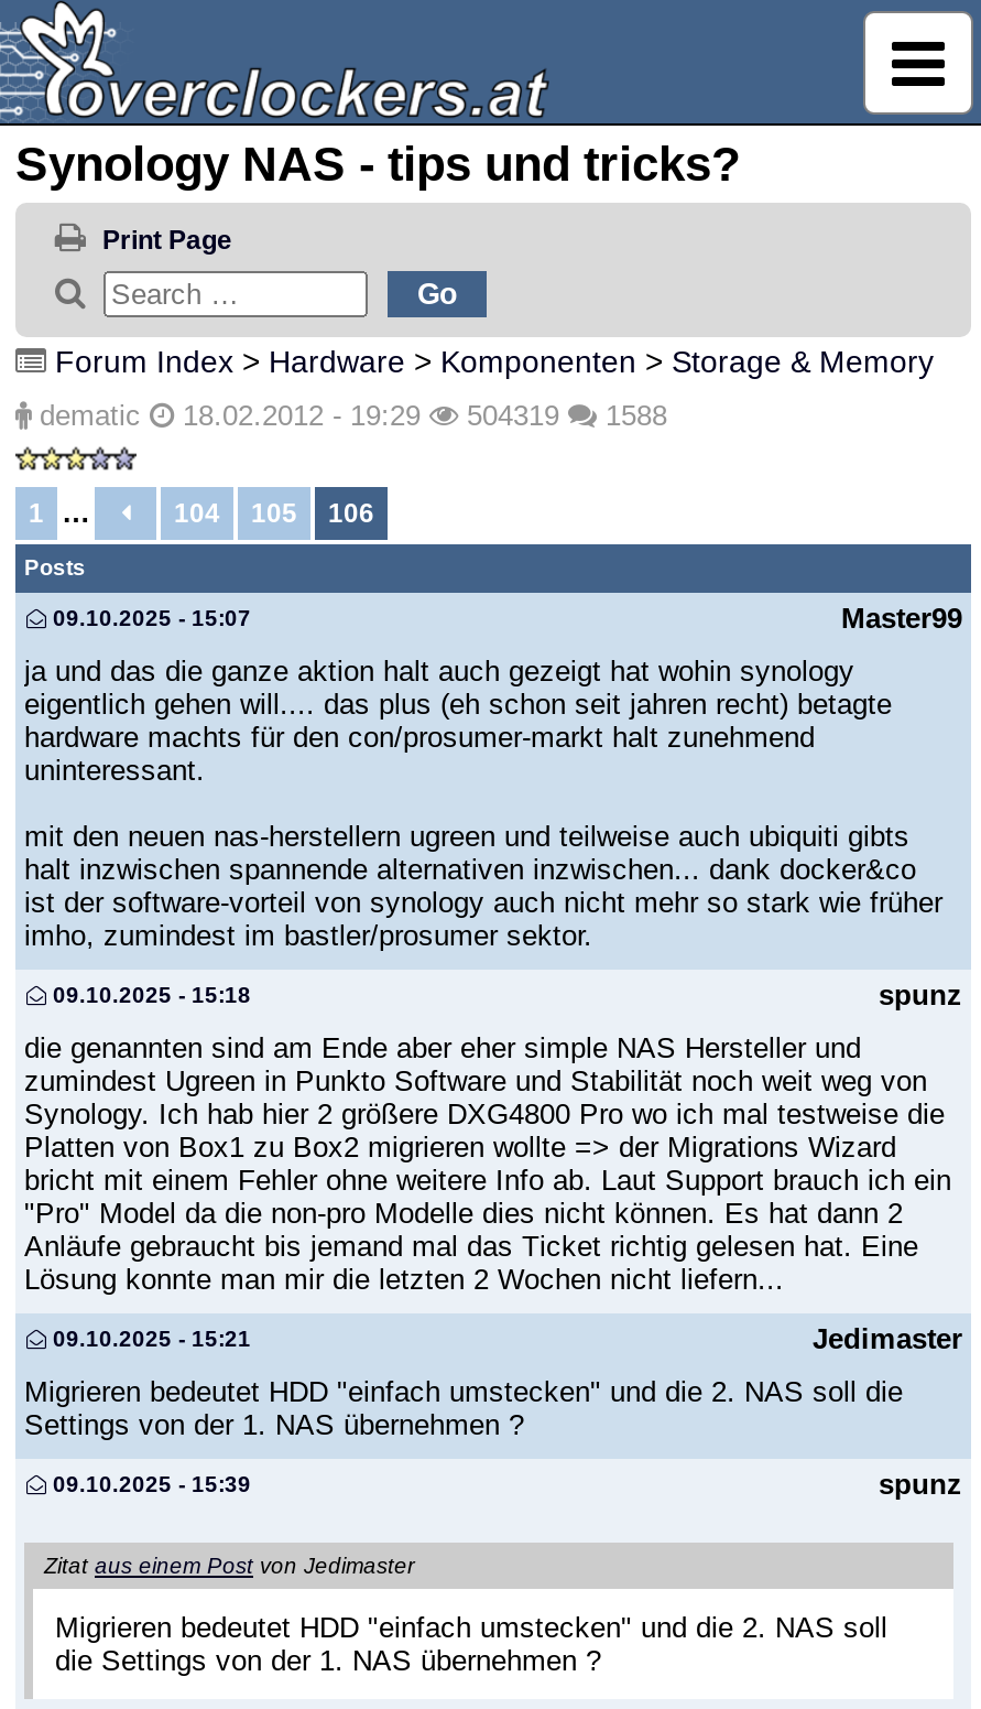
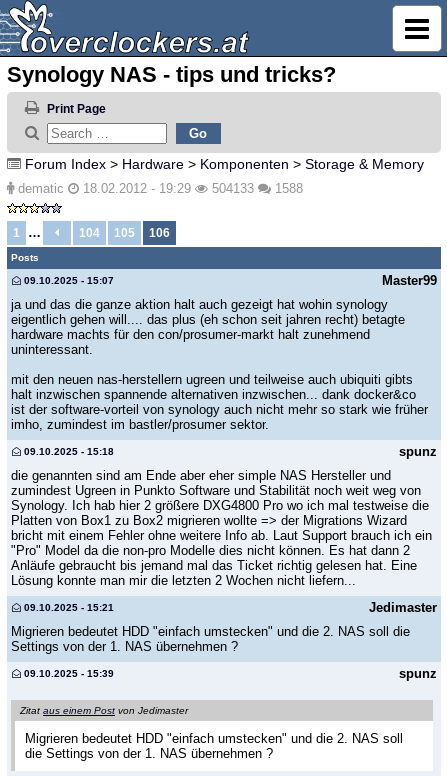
- dematic 18.02.2012 - 19:29 504319 1588
+ dematic 18.02.2012 - 19:29 504133 1588
